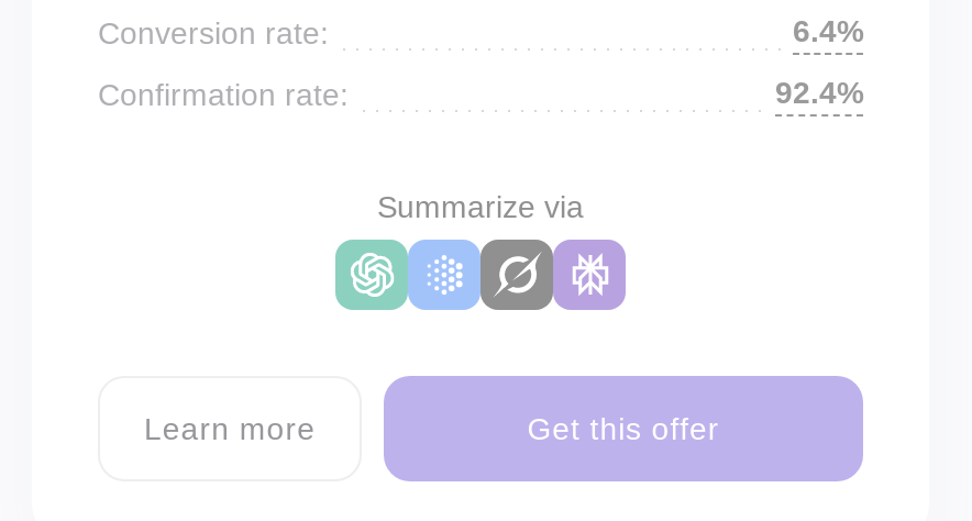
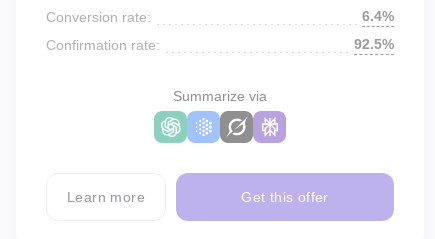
- 92.4%
+ 92.5%
